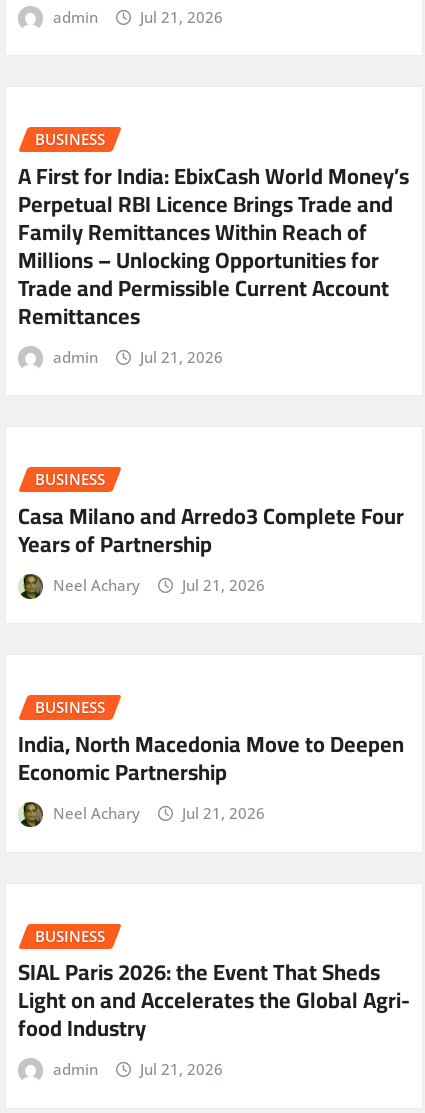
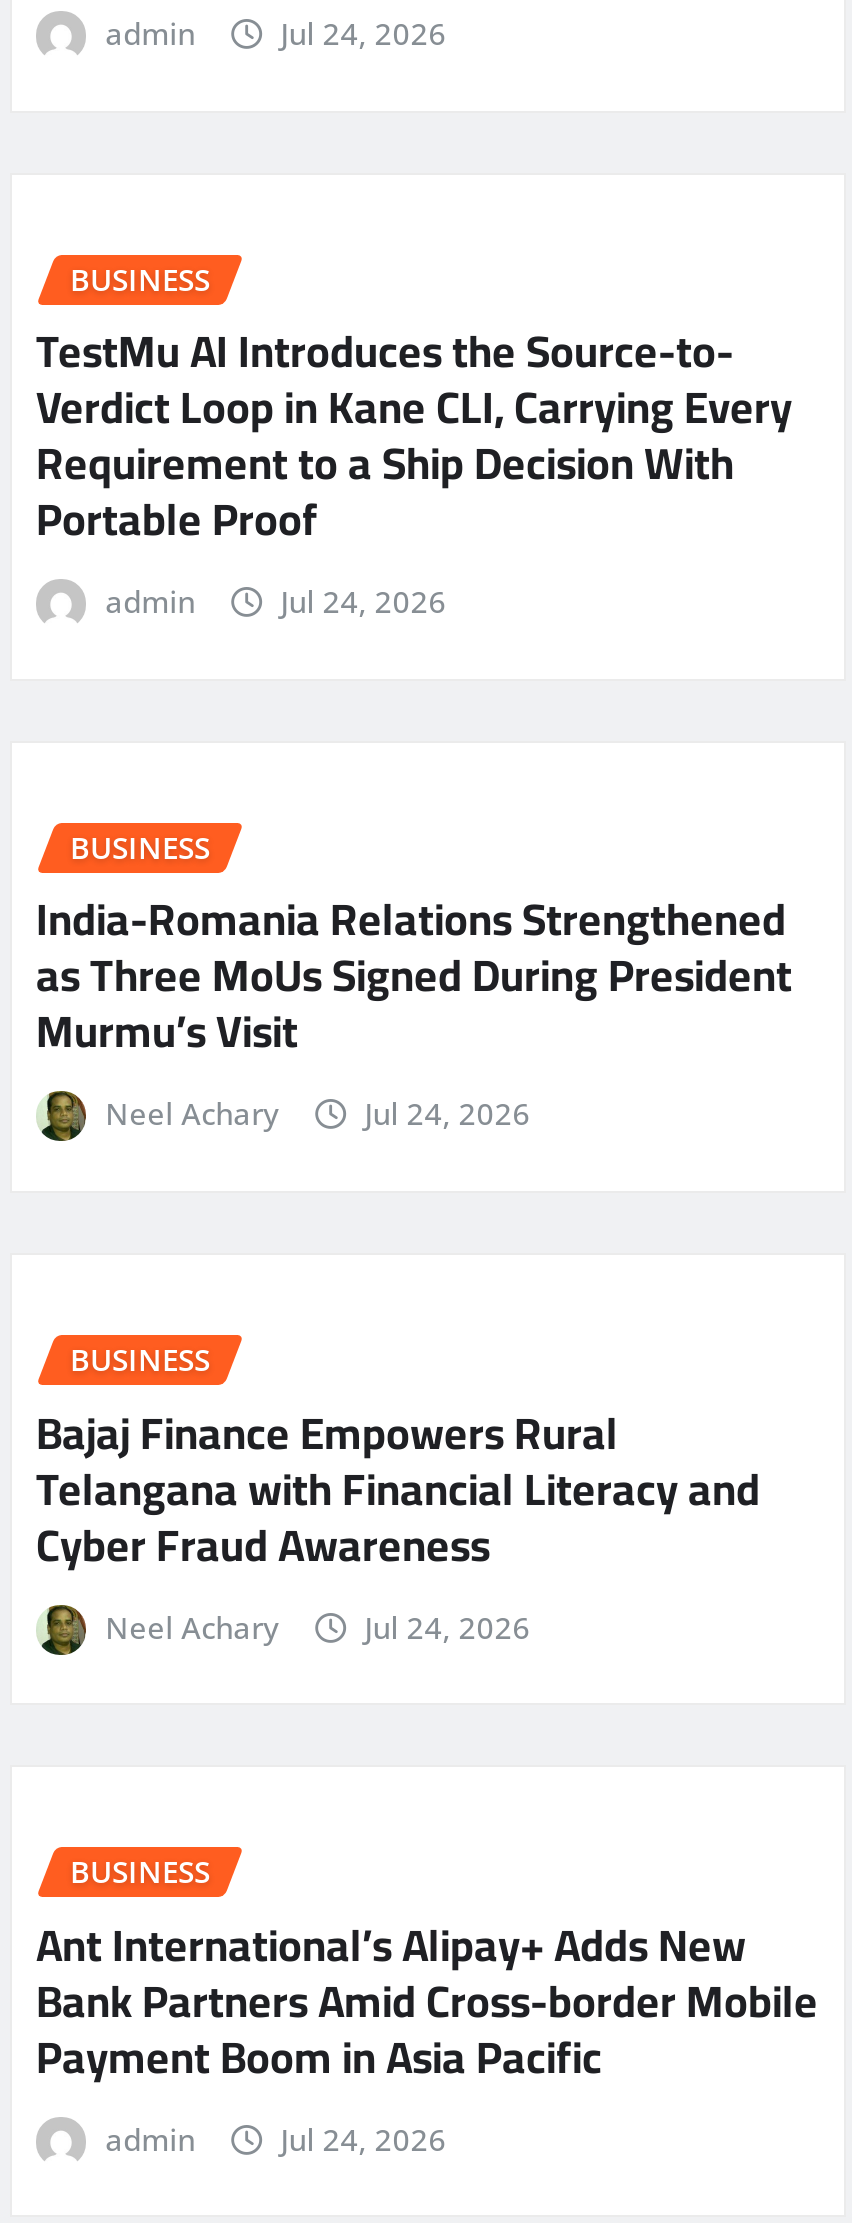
- Jul 21, 2026
+ Jul 24, 2026

- A First for India: EbixCash World Money’s
- Perpetual RBI Licence Brings Trade and
- Family Remittances Within Reach of
- Millions – Unlocking Opportunities for
- Trade and Permissible Current Account
- Remittances
+ TestMu AI Introduces the Source-to-
+ Verdict Loop in Kane CLI, Carrying Every
+ Requirement to a Ship Decision With
+ Portable Proof

moved up: admin | BUSINESS

- Jul 21, 2026
+ Jul 24, 2026

- Casa Milano and Arredo3 Complete Four
- Years of Partnership
+ India-Romania Relations Strengthened
+ as Three MoUs Signed During President
+ Murmu’s Visit

moved up: Neel Achary | BUSINESS

- Jul 21, 2026
+ Jul 24, 2026

- India, North Macedonia Move to Deepen
- Economic Partnership
+ Bajaj Finance Empowers Rural
+ Telangana with Financial Literacy and
+ Cyber Fraud Awareness

- Jul 21, 2026
+ Jul 24, 2026

- SIAL Paris 2026: the Event That Sheds
- Light on and Accelerates the Global Agri-
- food Industry
+ Ant International’s Alipay+ Adds New
+ Bank Partners Amid Cross-border Mobile
+ Payment Boom in Asia Pacific

- Jul 21, 2026
+ Jul 24, 2026
